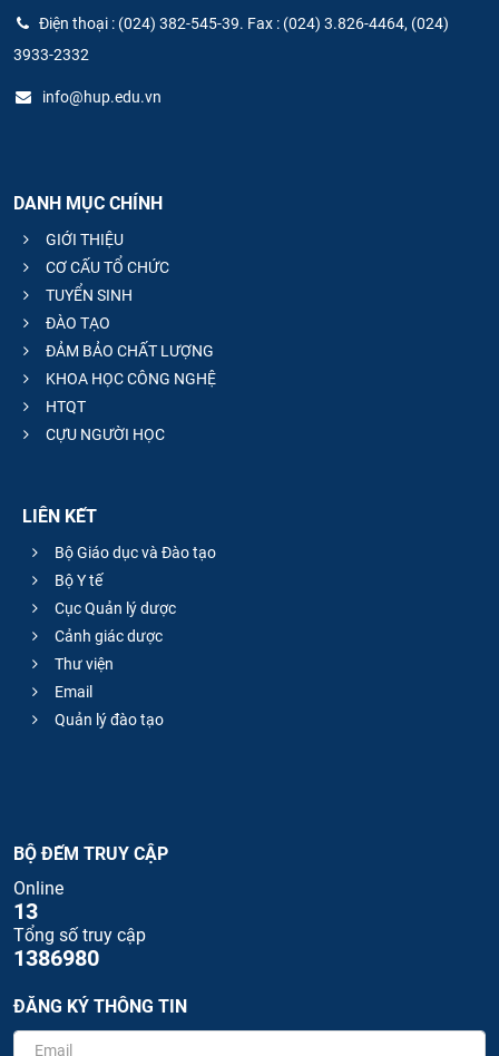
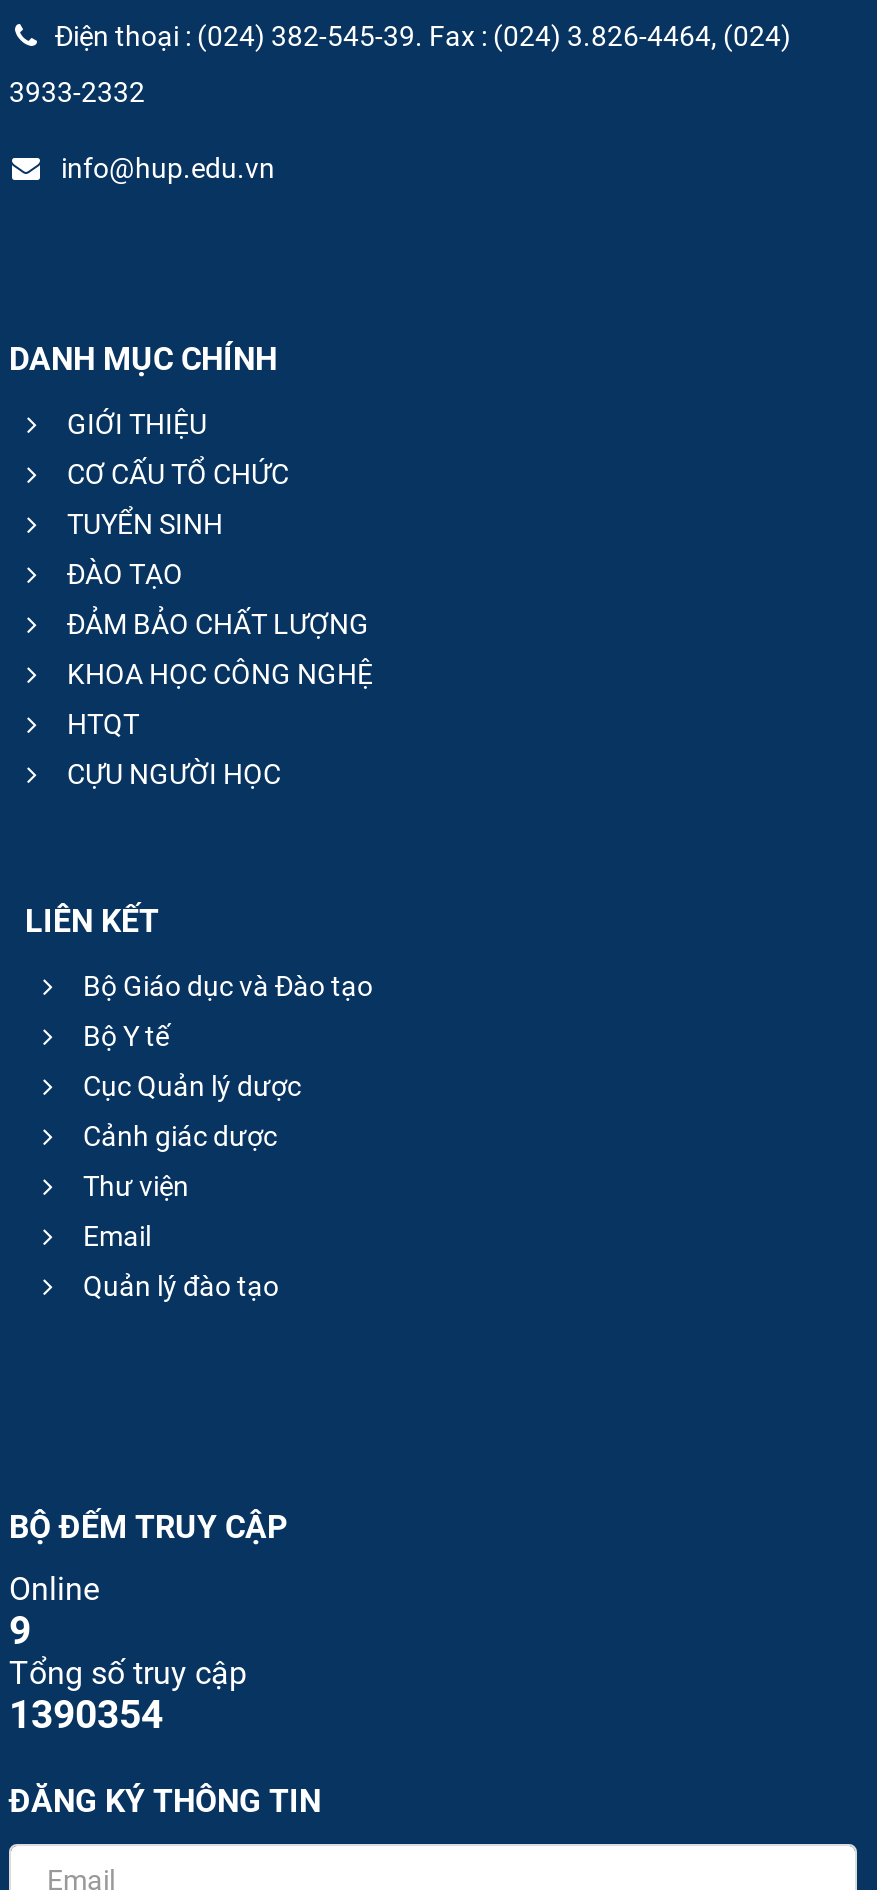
- 13
+ 9

- 1386980
+ 1390354
